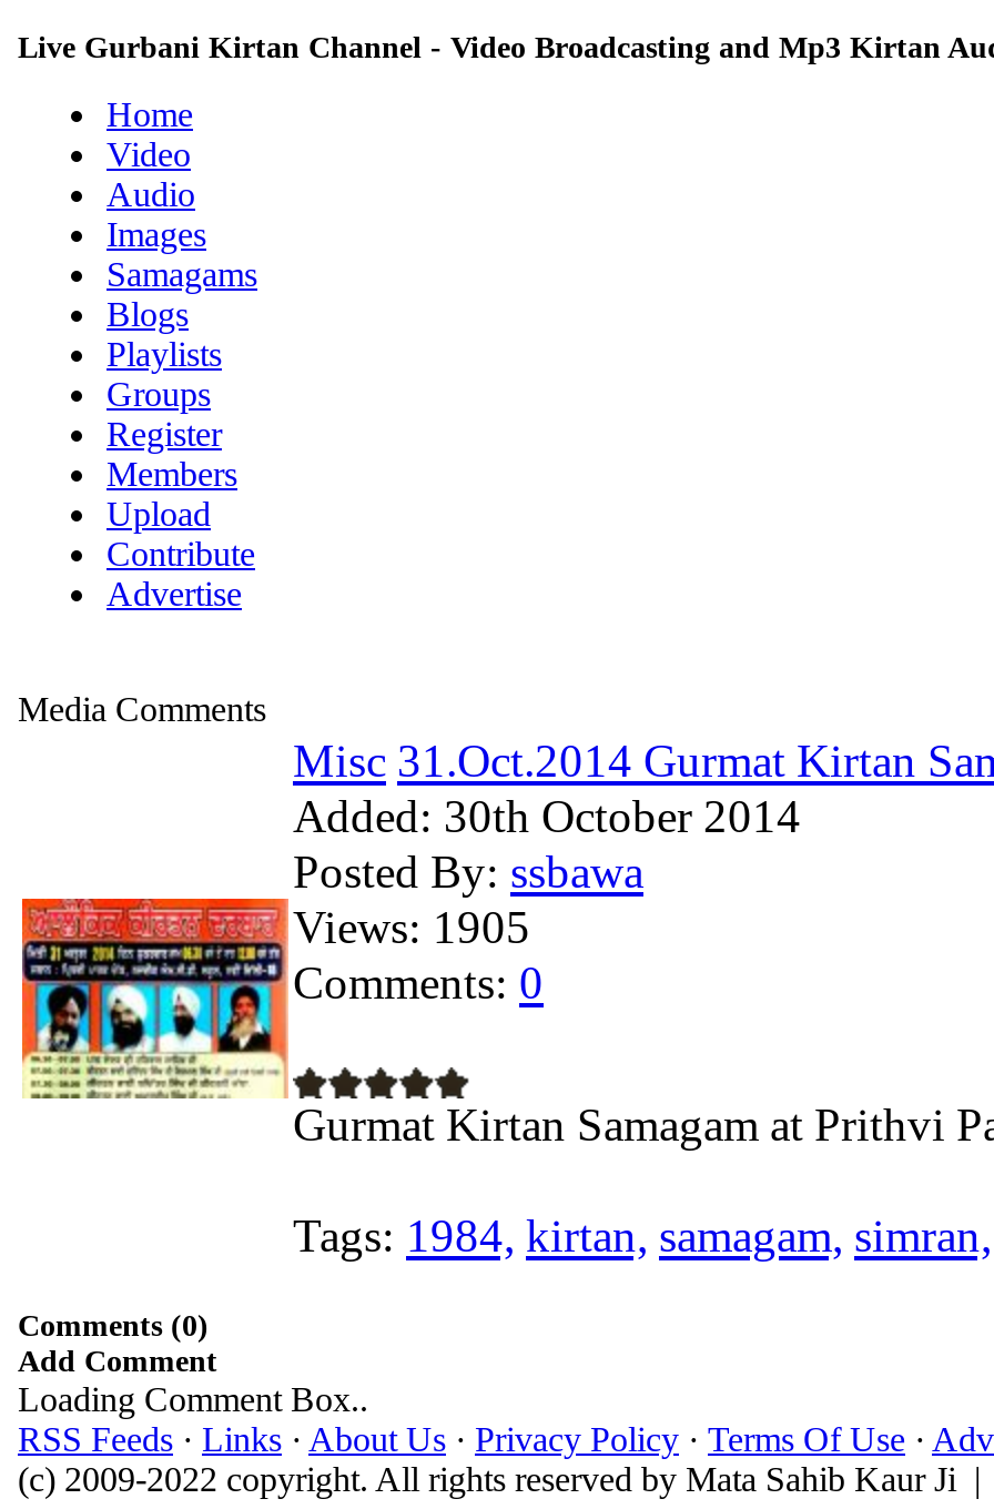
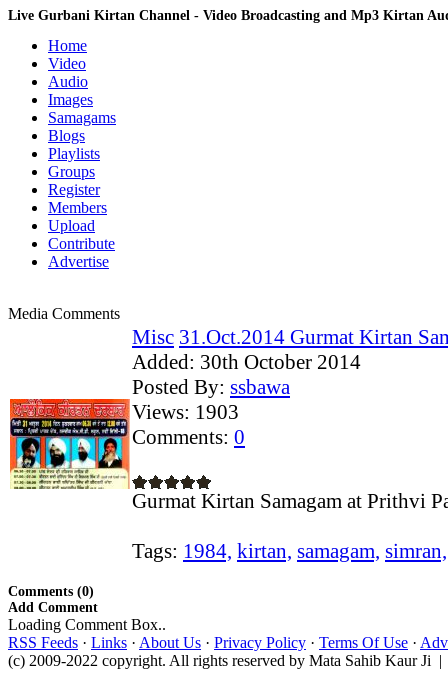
- Views: 1905
+ Views: 1903
